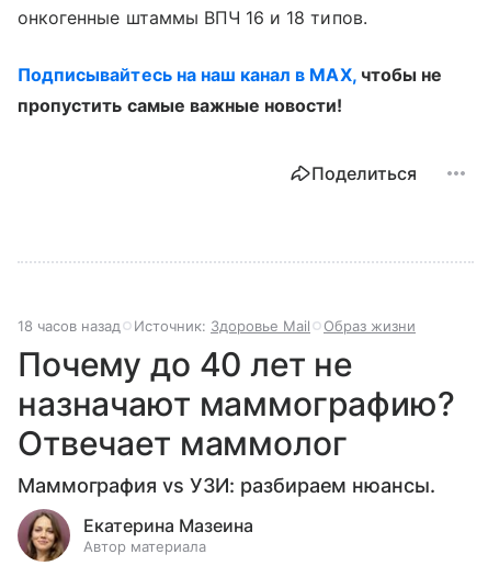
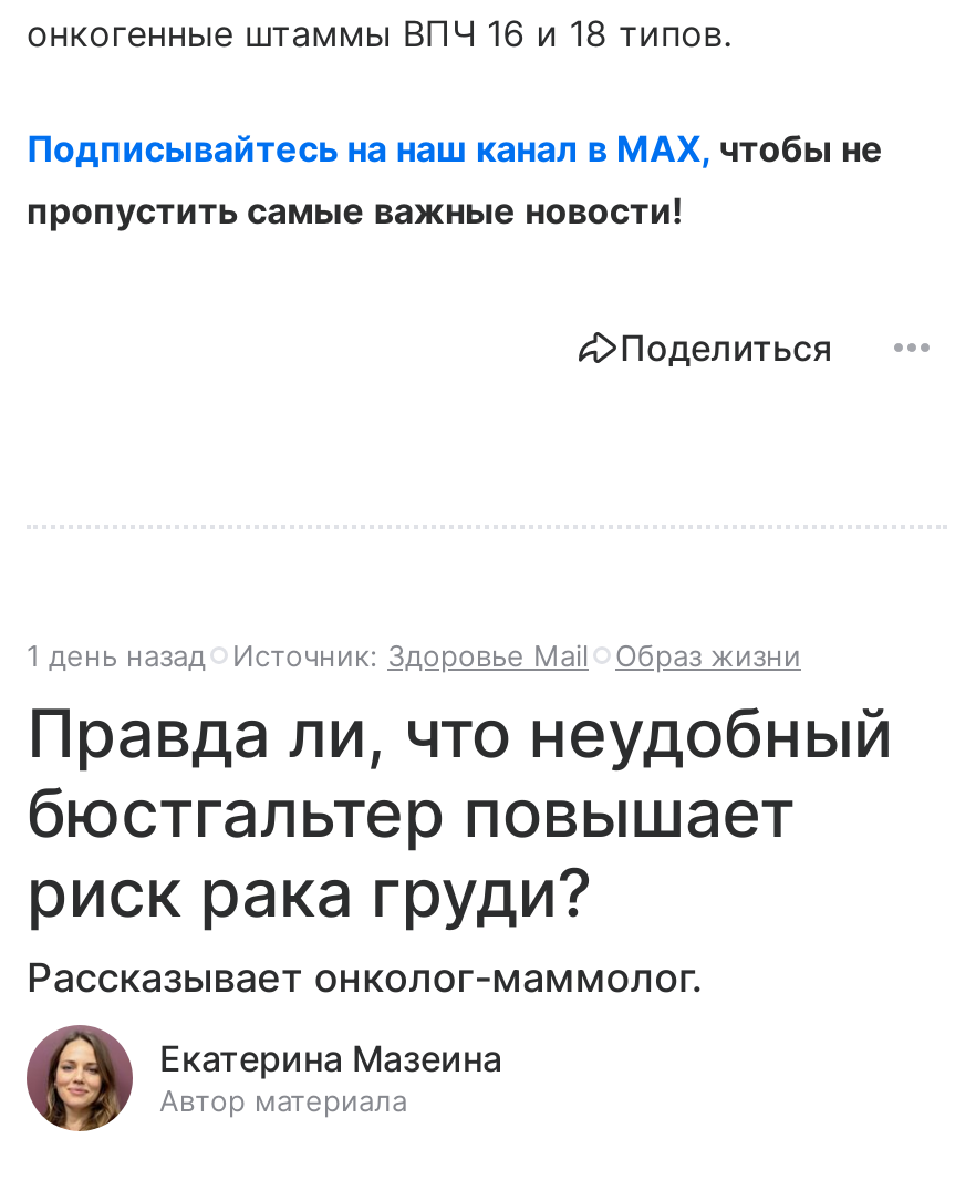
- 18 часов назад Источник: Здоровье Mail Образ жизни
+ 1 день назад Источник: Здоровье Mail Образ жизни

- Почему до 40 лет не
- назначают маммографию?
- Отвечает маммолог
- Маммография vs УЗИ: разбираем нюансы.
+ Правда ли, что неудобный
+ бюстгальтер повышает
+ риск рака груди?
+ Рассказывает онколог-маммолог.
